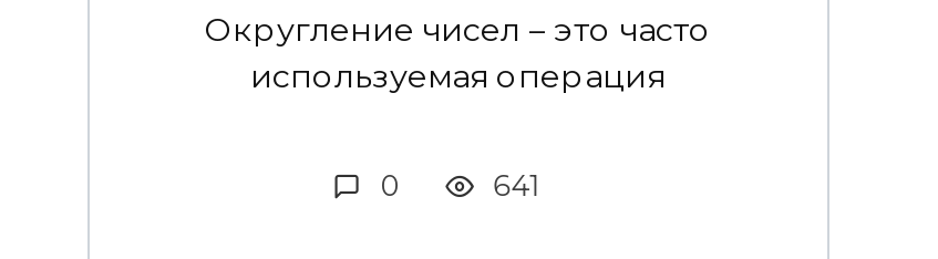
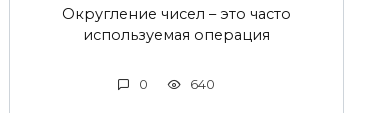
- 641
+ 640
